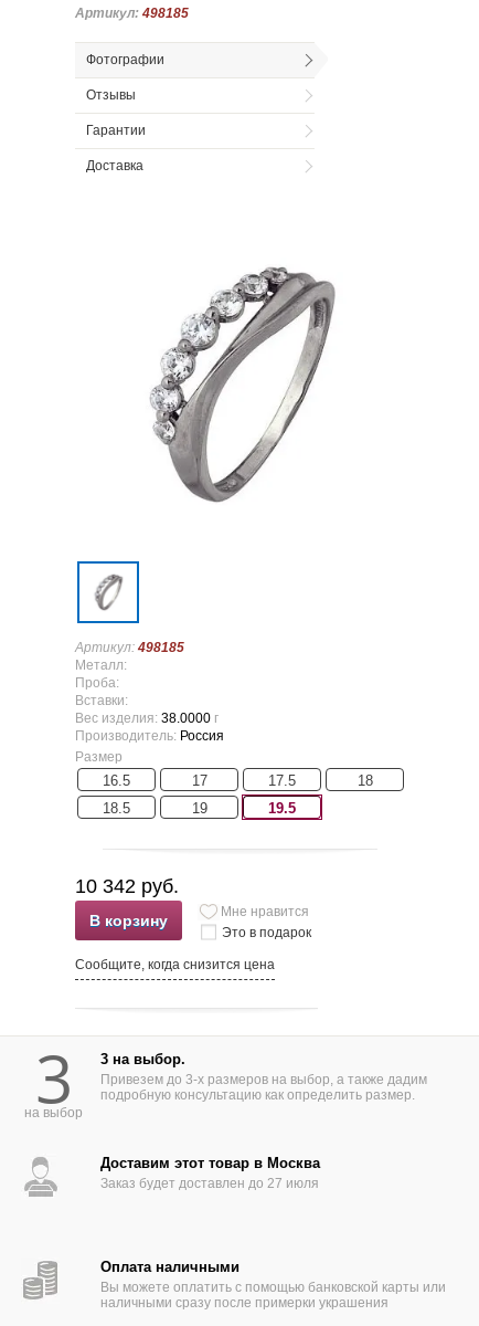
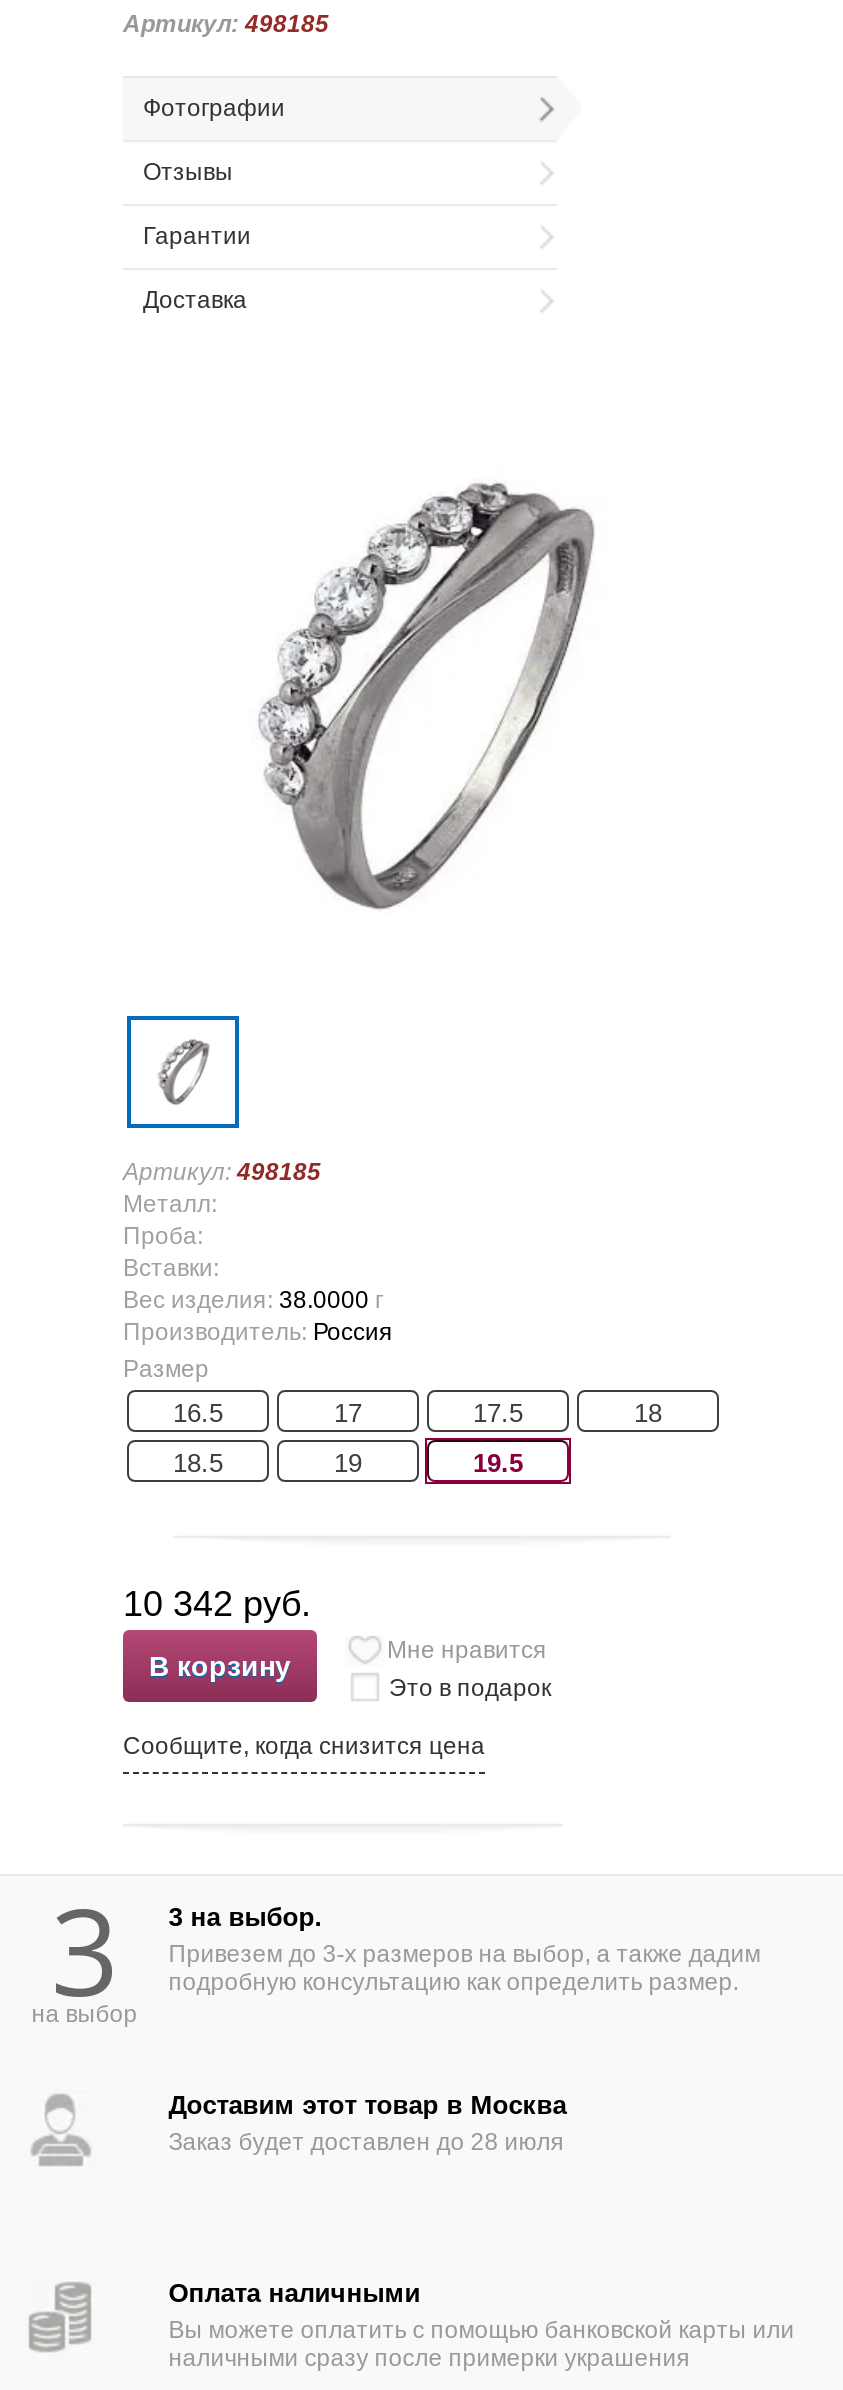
- Заказ будет доставлен до 27 июля
+ Заказ будет доставлен до 28 июля
